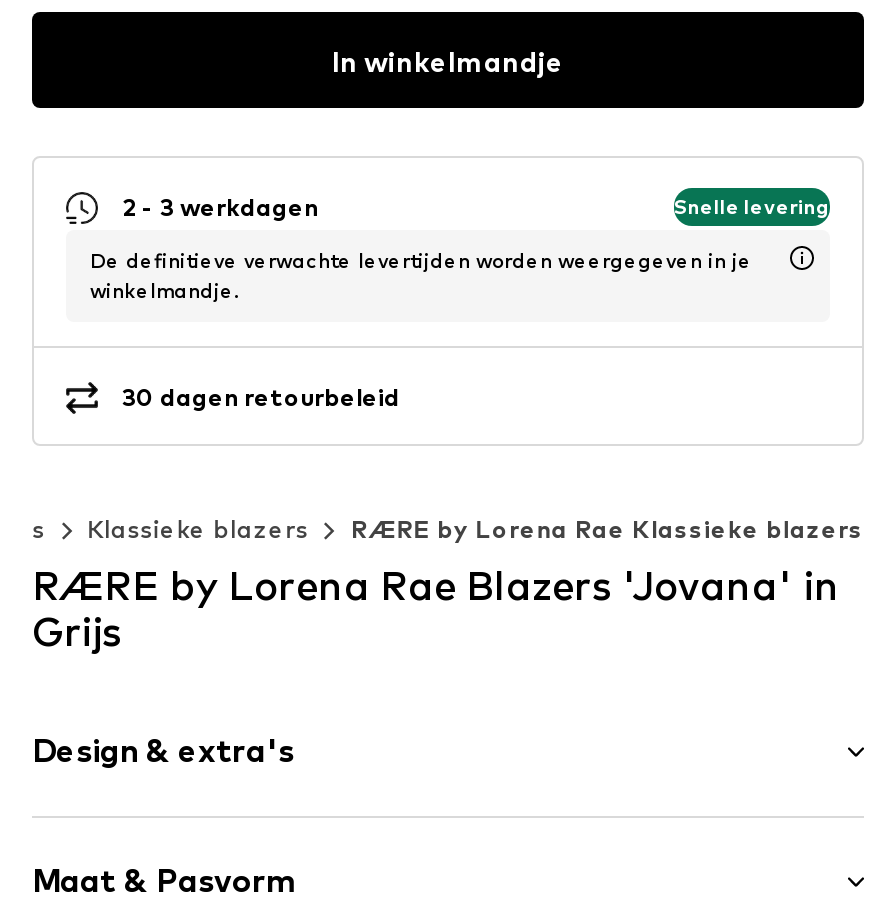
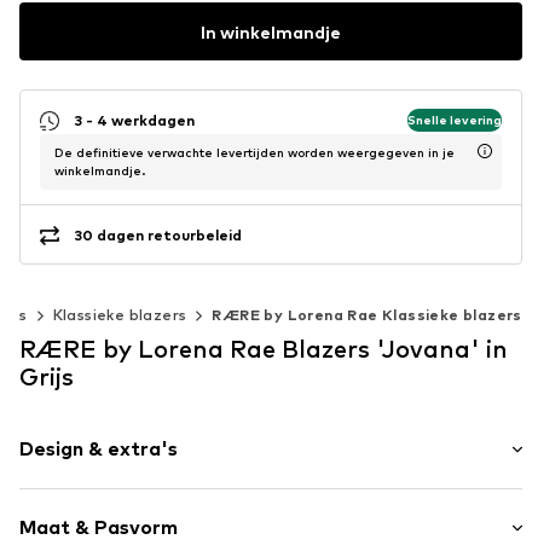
- 2 - 3 werkdagen
+ 3 - 4 werkdagen
